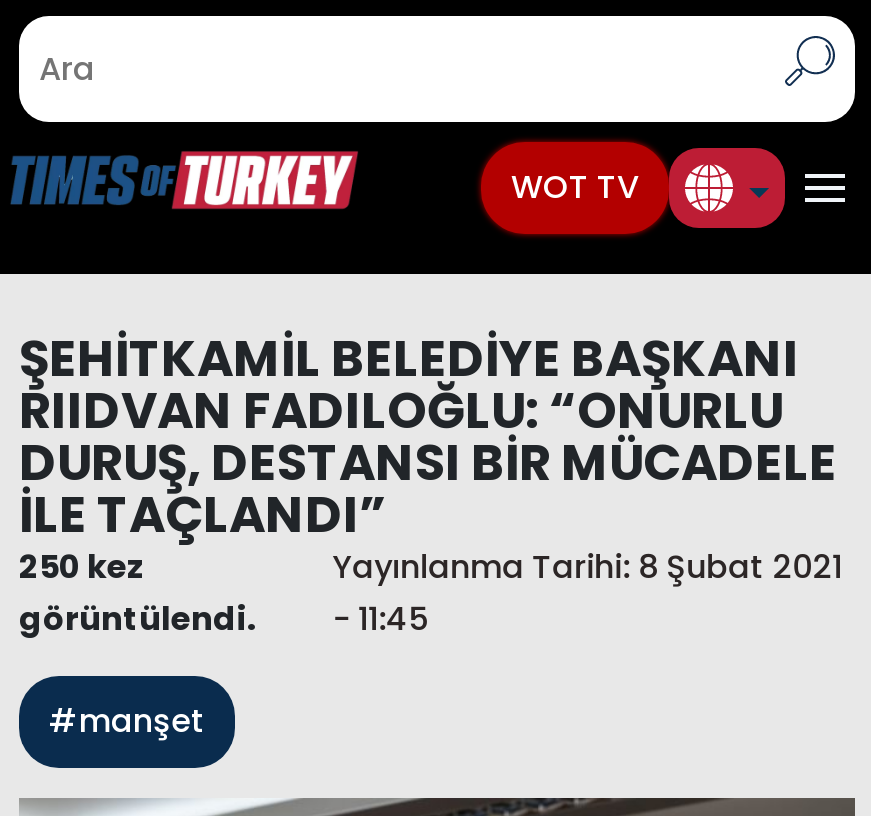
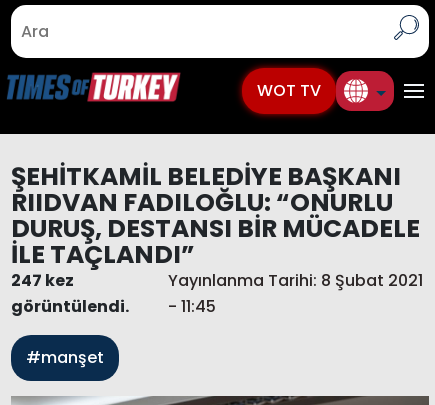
- 250 kez
+ 247 kez
